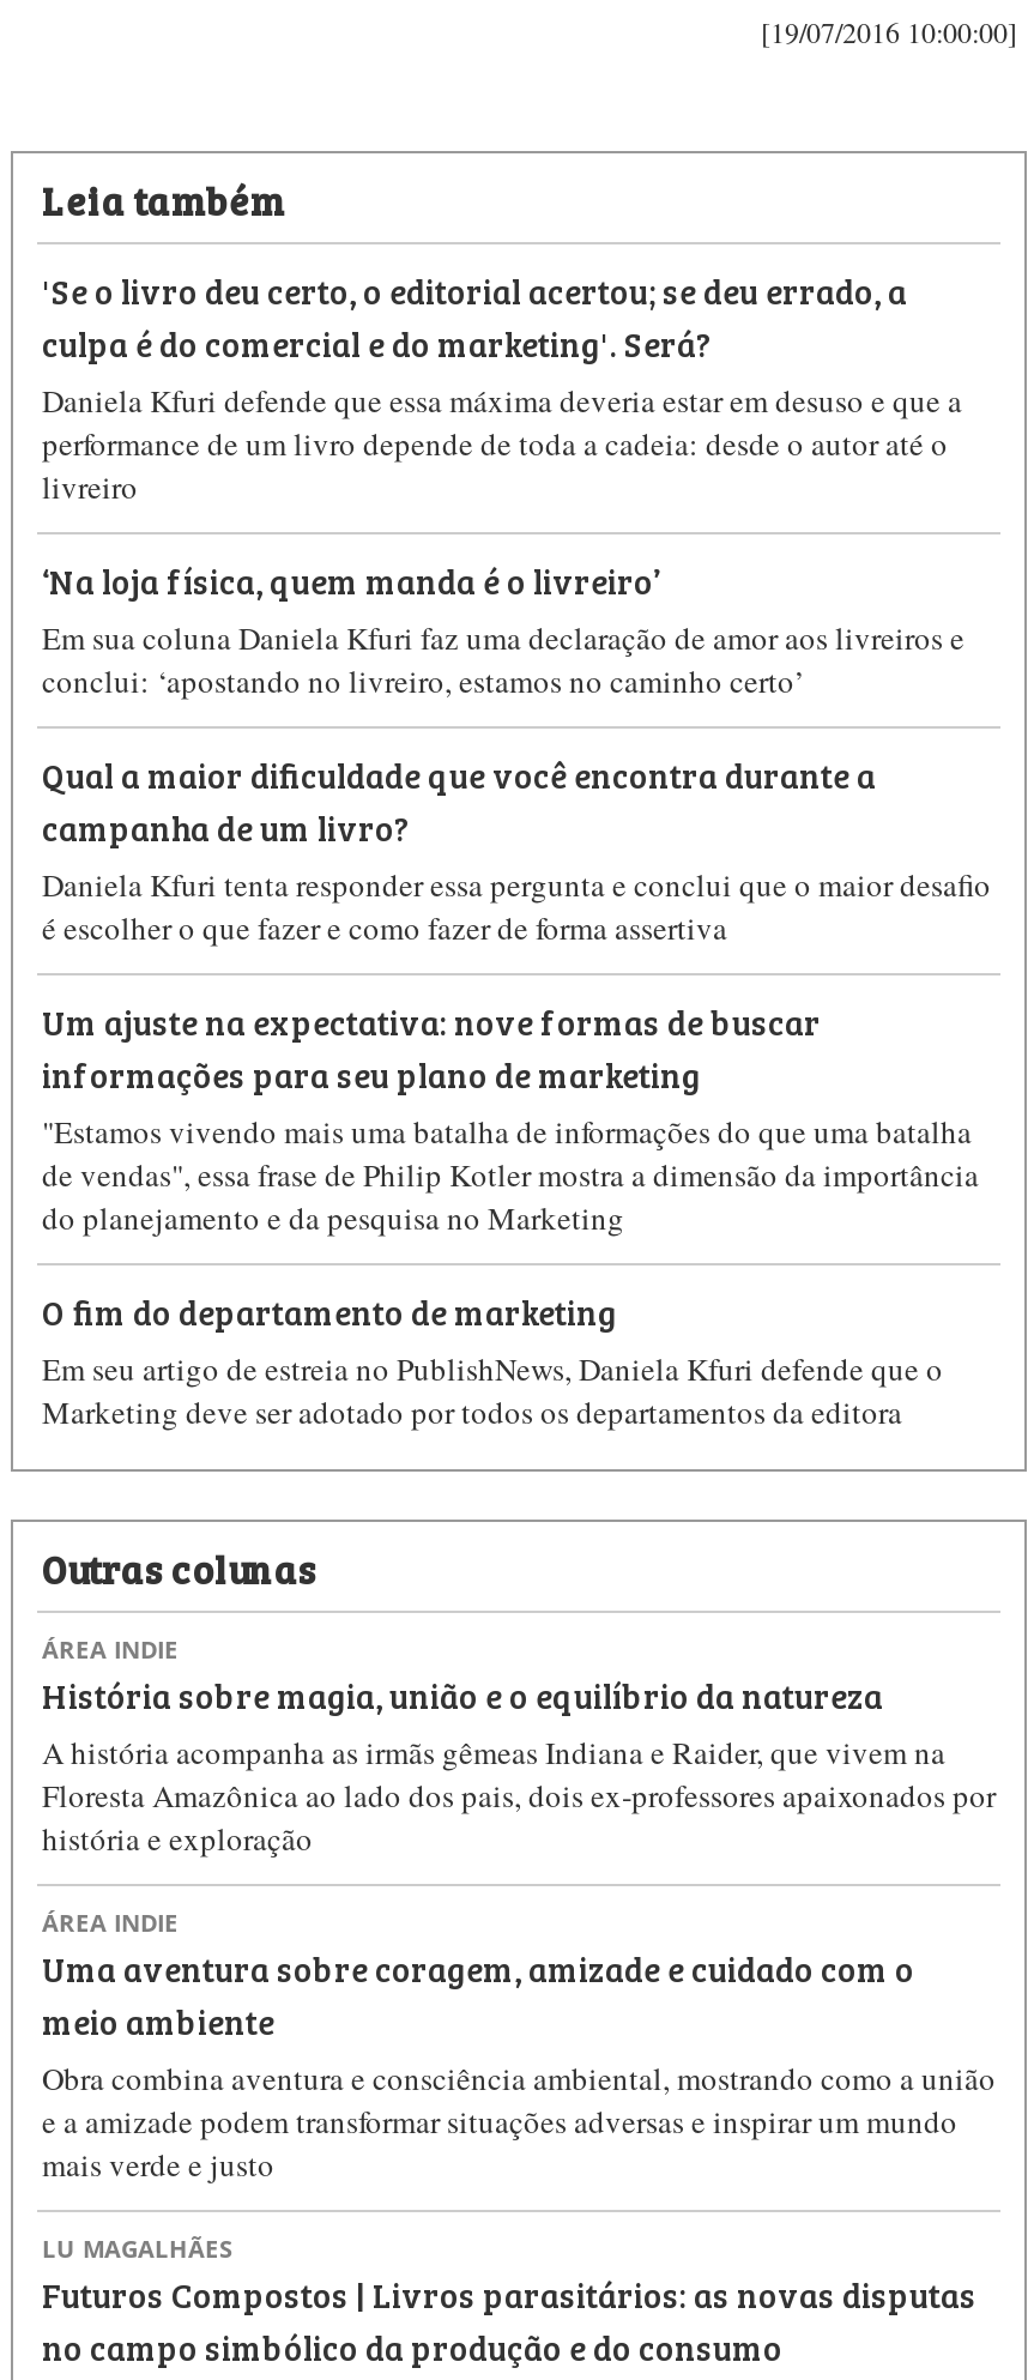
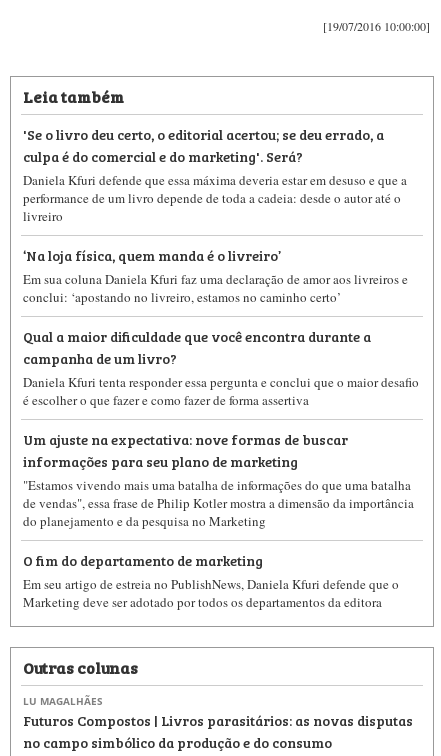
- ÁREA INDIE
- História sobre magia, união e o equilíbrio da natureza
- A história acompanha as irmãs gêmeas Indiana e Raider, que vivem na
- Floresta Amazônica ao lado dos pais, dois ex-professores apaixonados por
- história e exploração
- ÁREA INDIE
- Uma aventura sobre coragem, amizade e cuidado com o
- meio ambiente
- Obra combina aventura e consciência ambiental, mostrando como a união
- e a amizade podem transformar situações adversas e inspirar um mundo
- mais verde e justo
